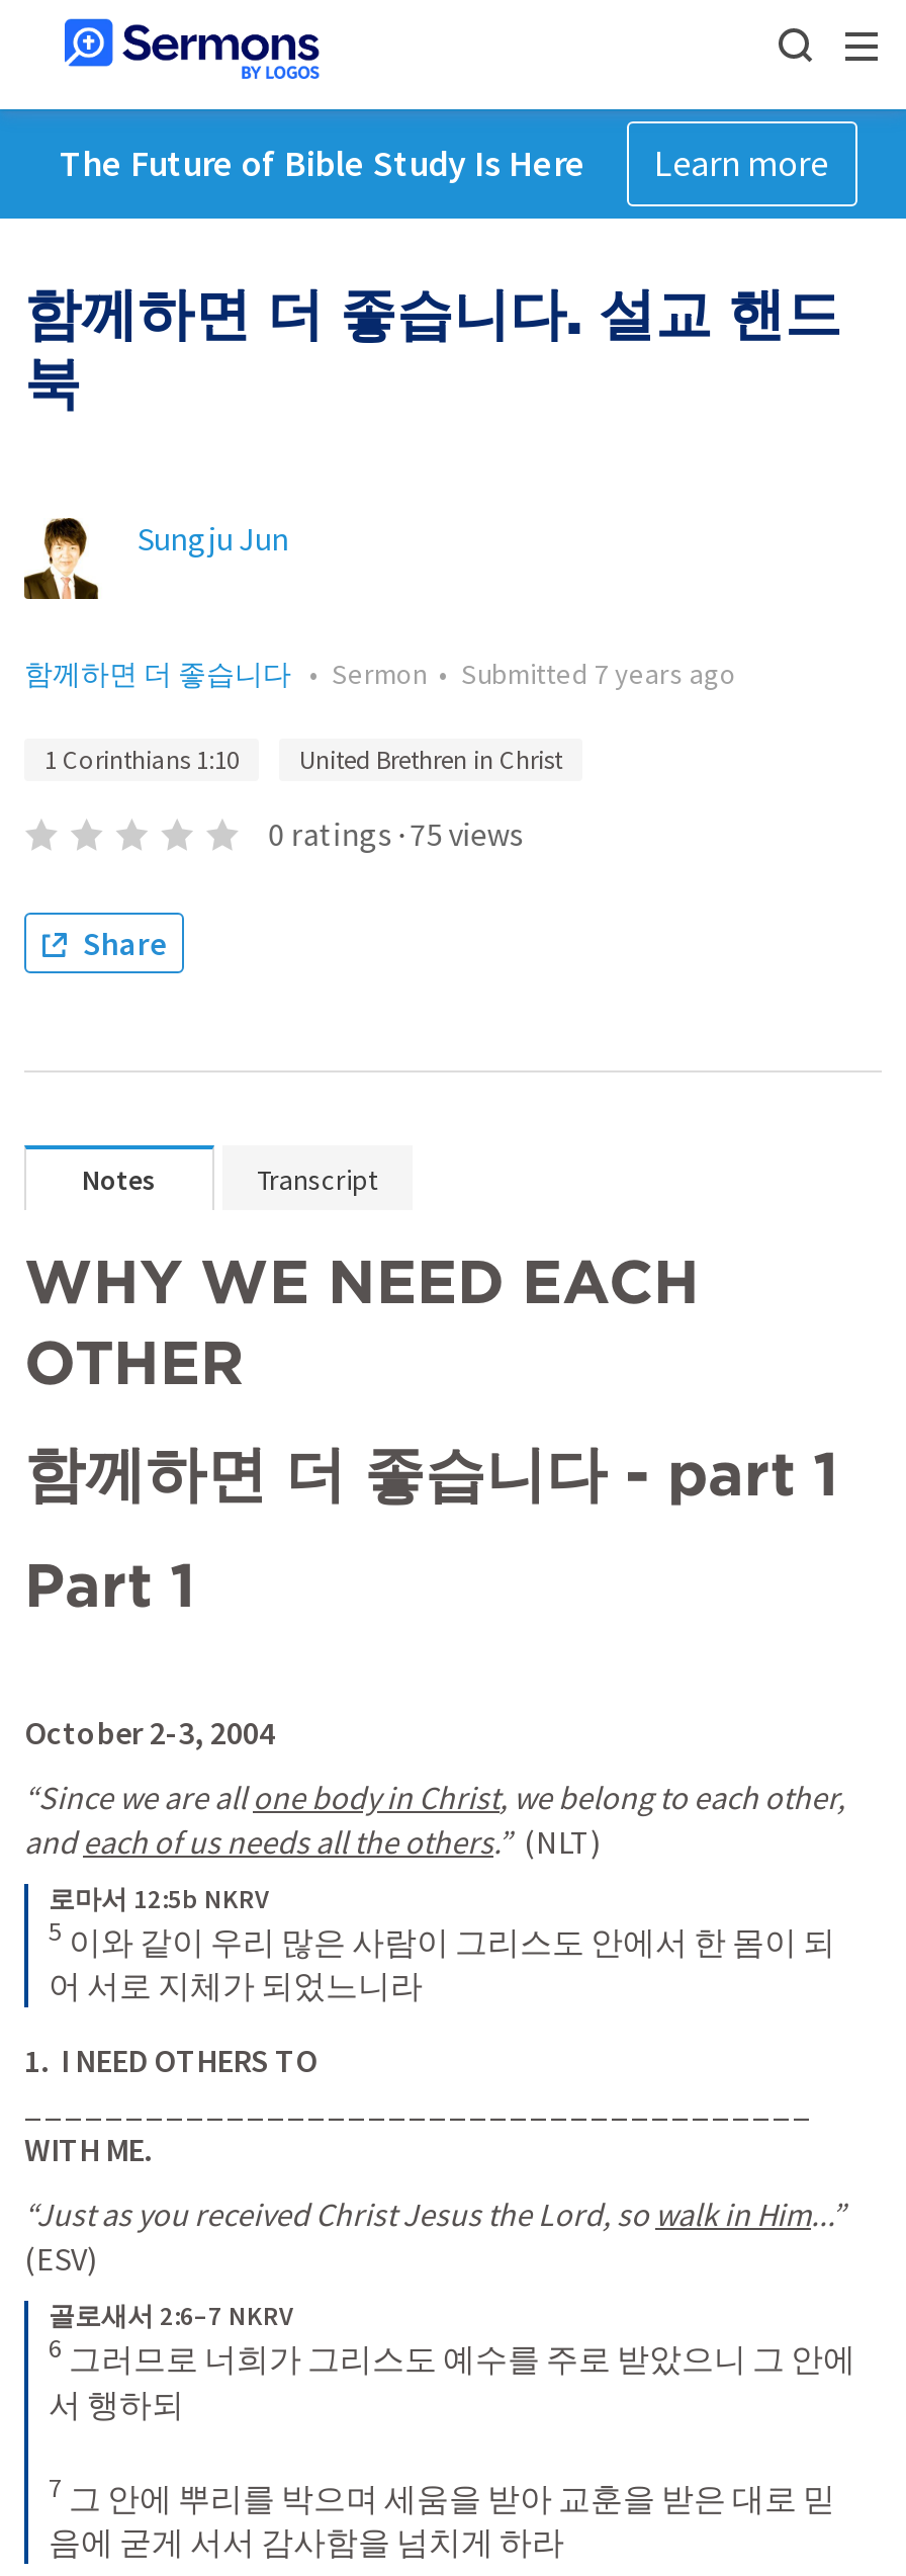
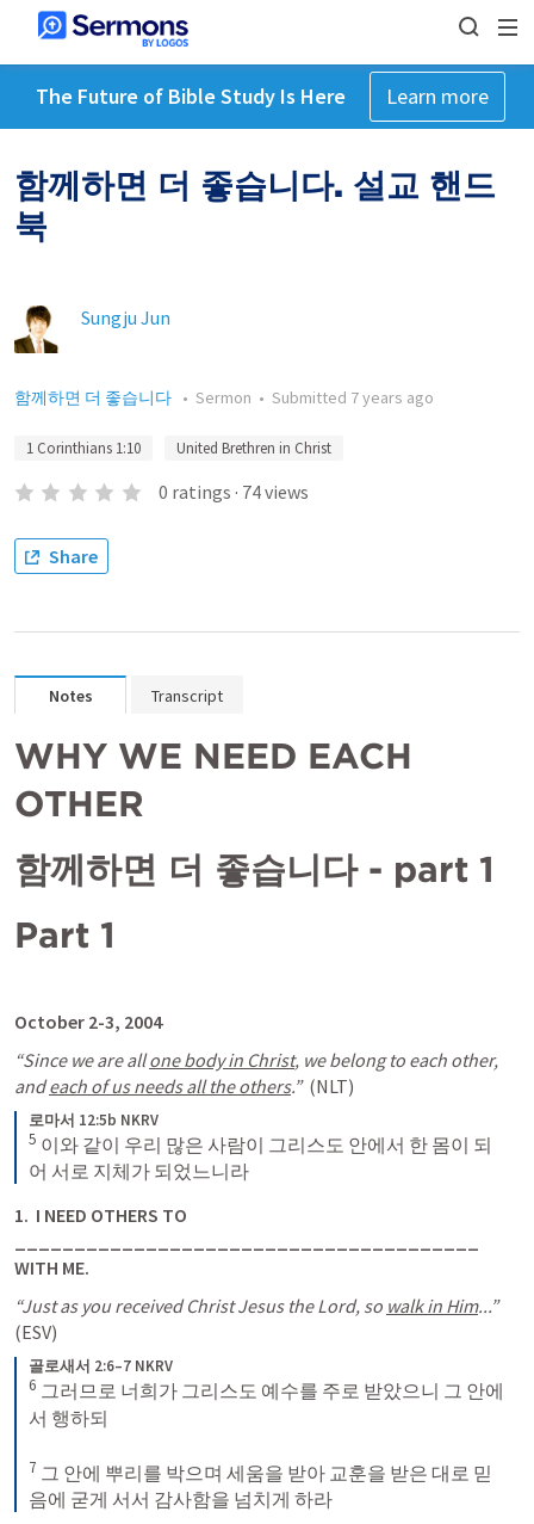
- 0 ratings · 75 views
+ 0 ratings · 74 views
